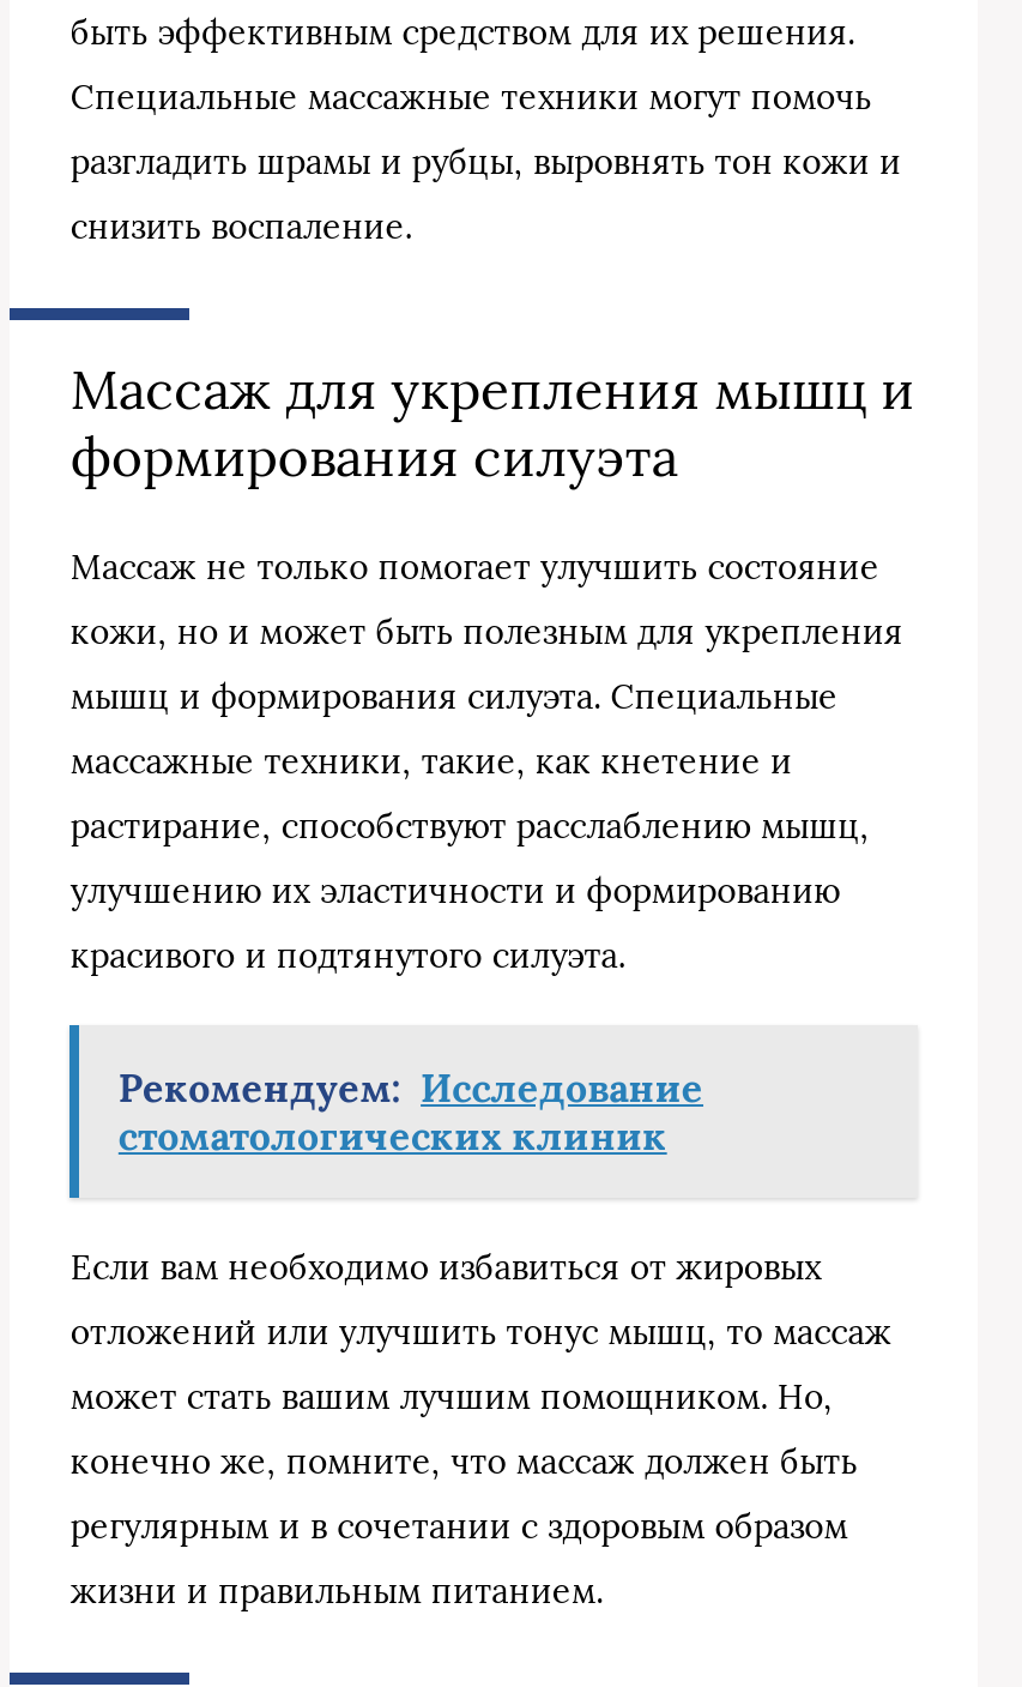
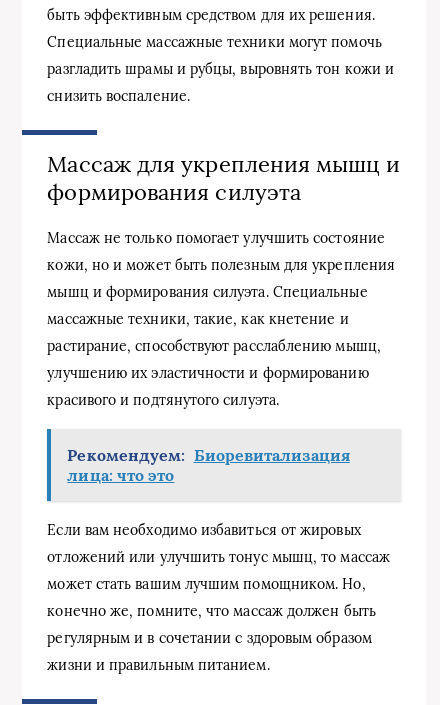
- Рекомендуем: Исследование
- стоматологических клиник
+ Рекомендуем: Биоревитализация
+ лица: что это
